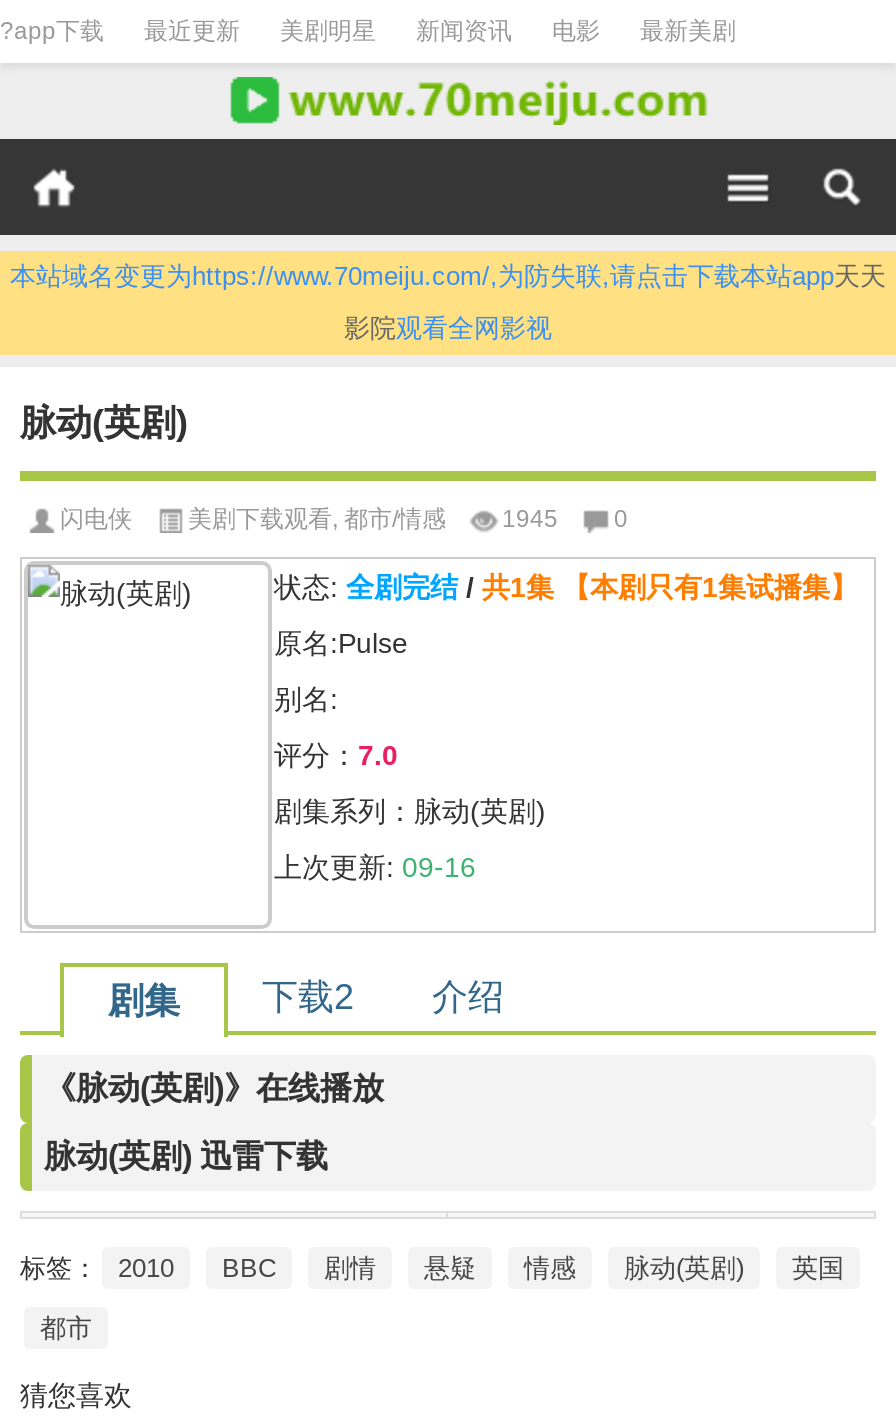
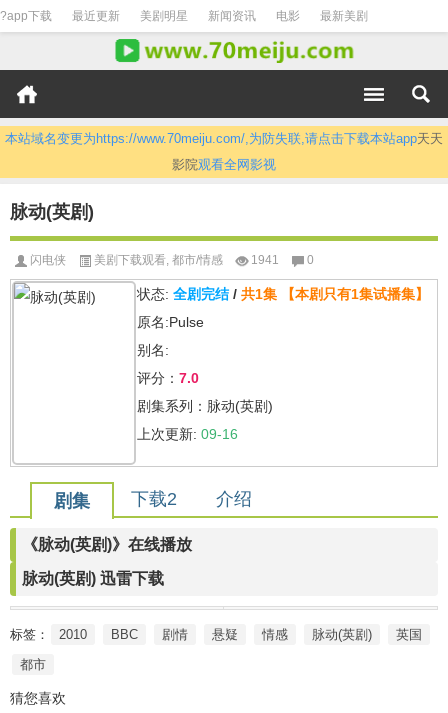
- 闪电侠 美剧下载观看,都市/情感 1945 0
+ 闪电侠 美剧下载观看,都市/情感 1941 0
